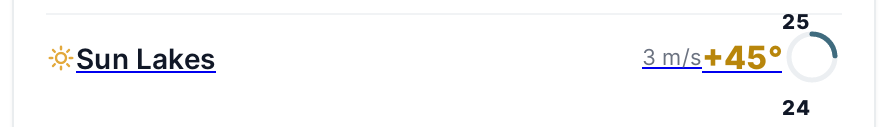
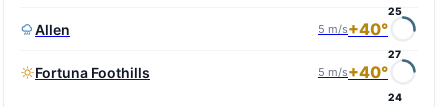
- Sun Lakes
- 3 m/s+45°
+ Allen
+ 5 m/s+40°
+ 27
+ Fortuna Foothills
+ 5 m/s+40°
